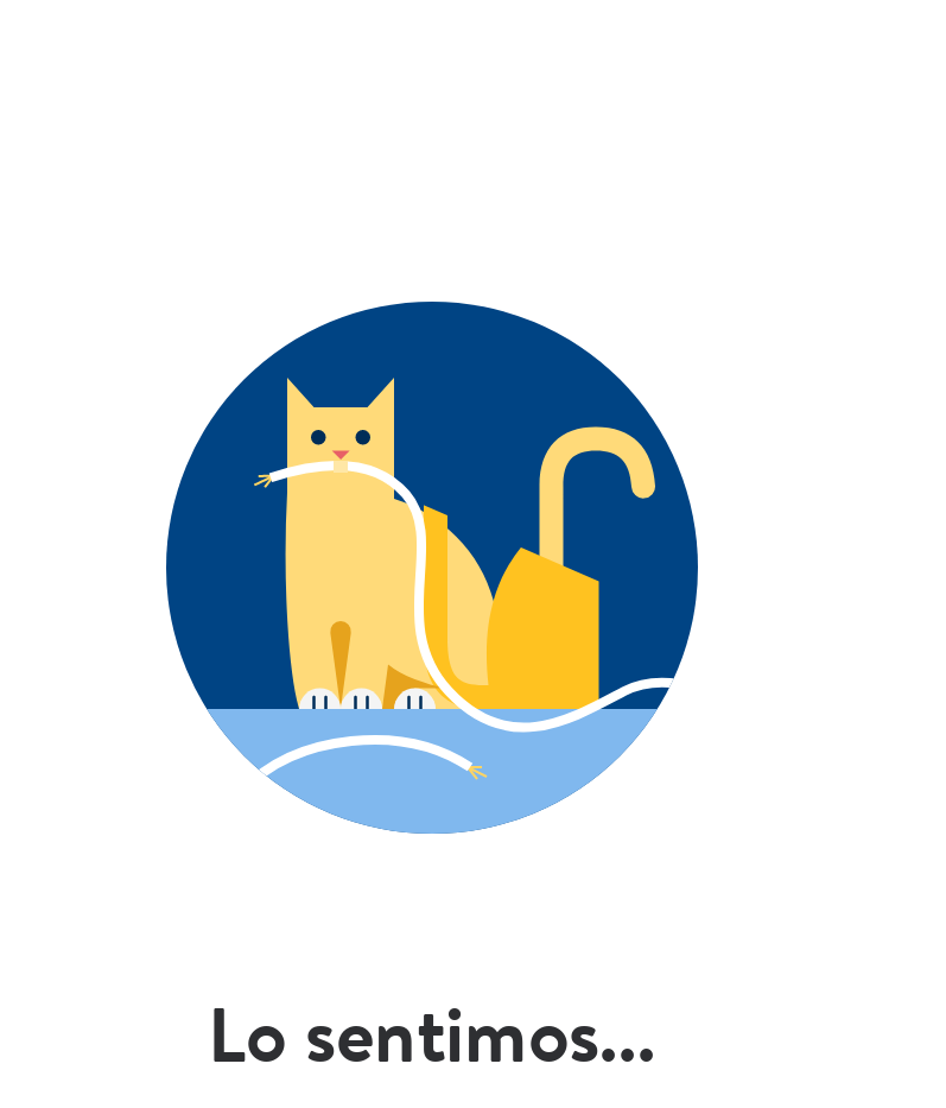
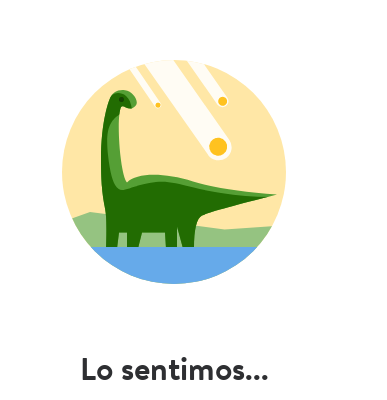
- [image]
+ [image]
